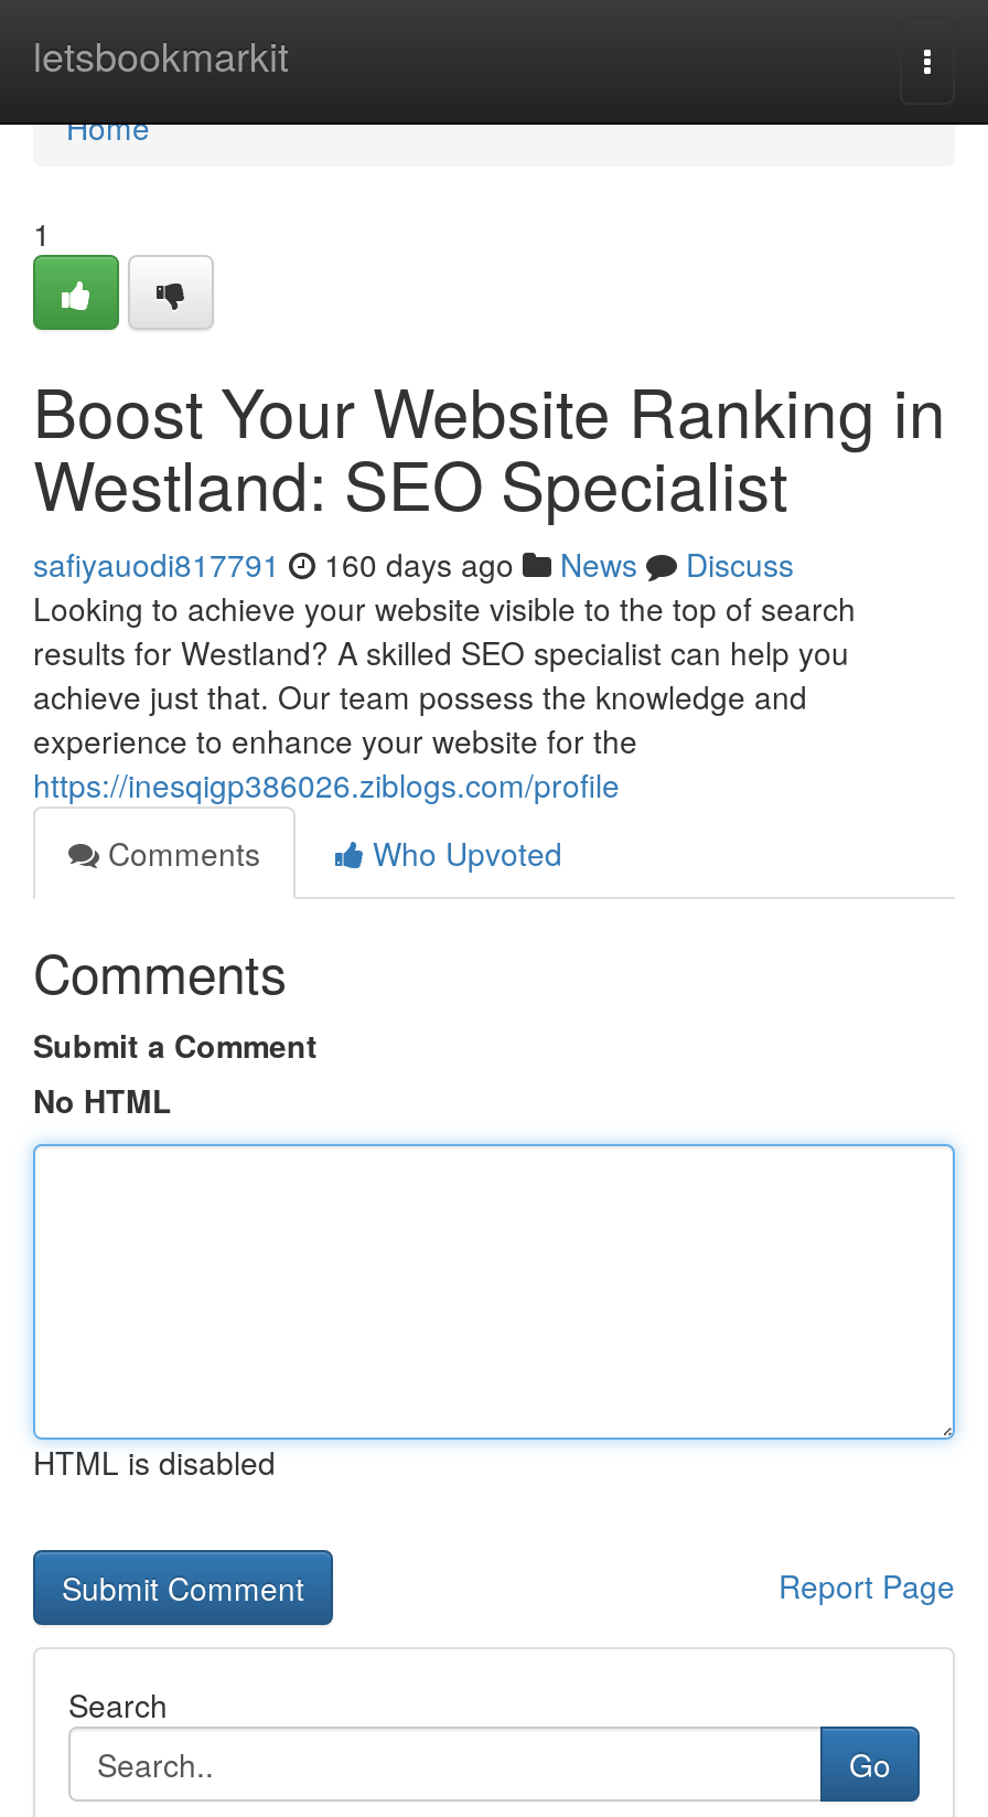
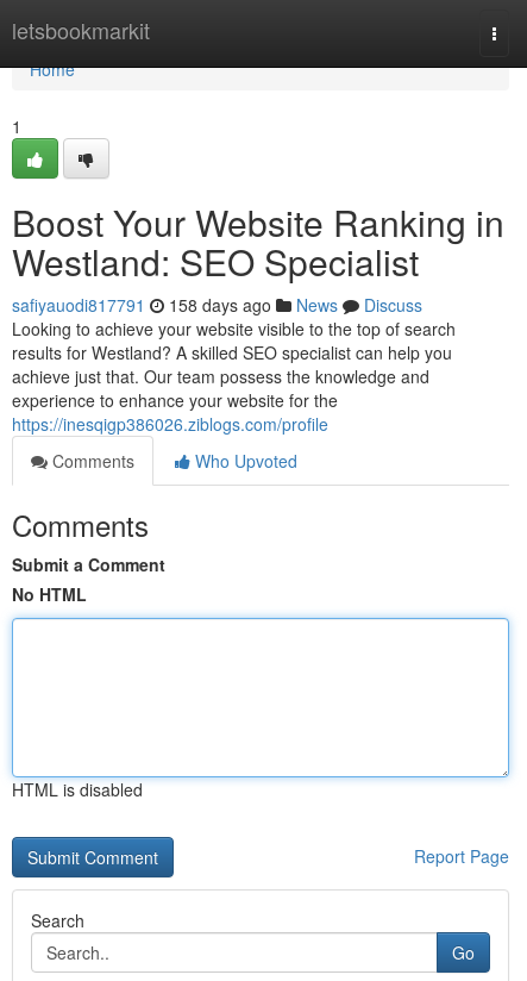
- safiyauodi817791 160 days ago News Discuss
+ safiyauodi817791 158 days ago News Discuss
